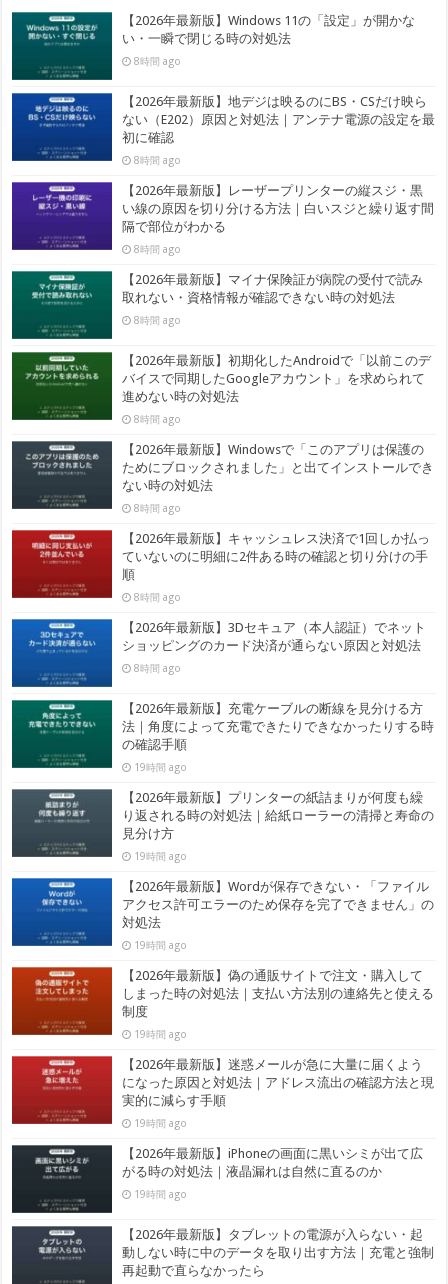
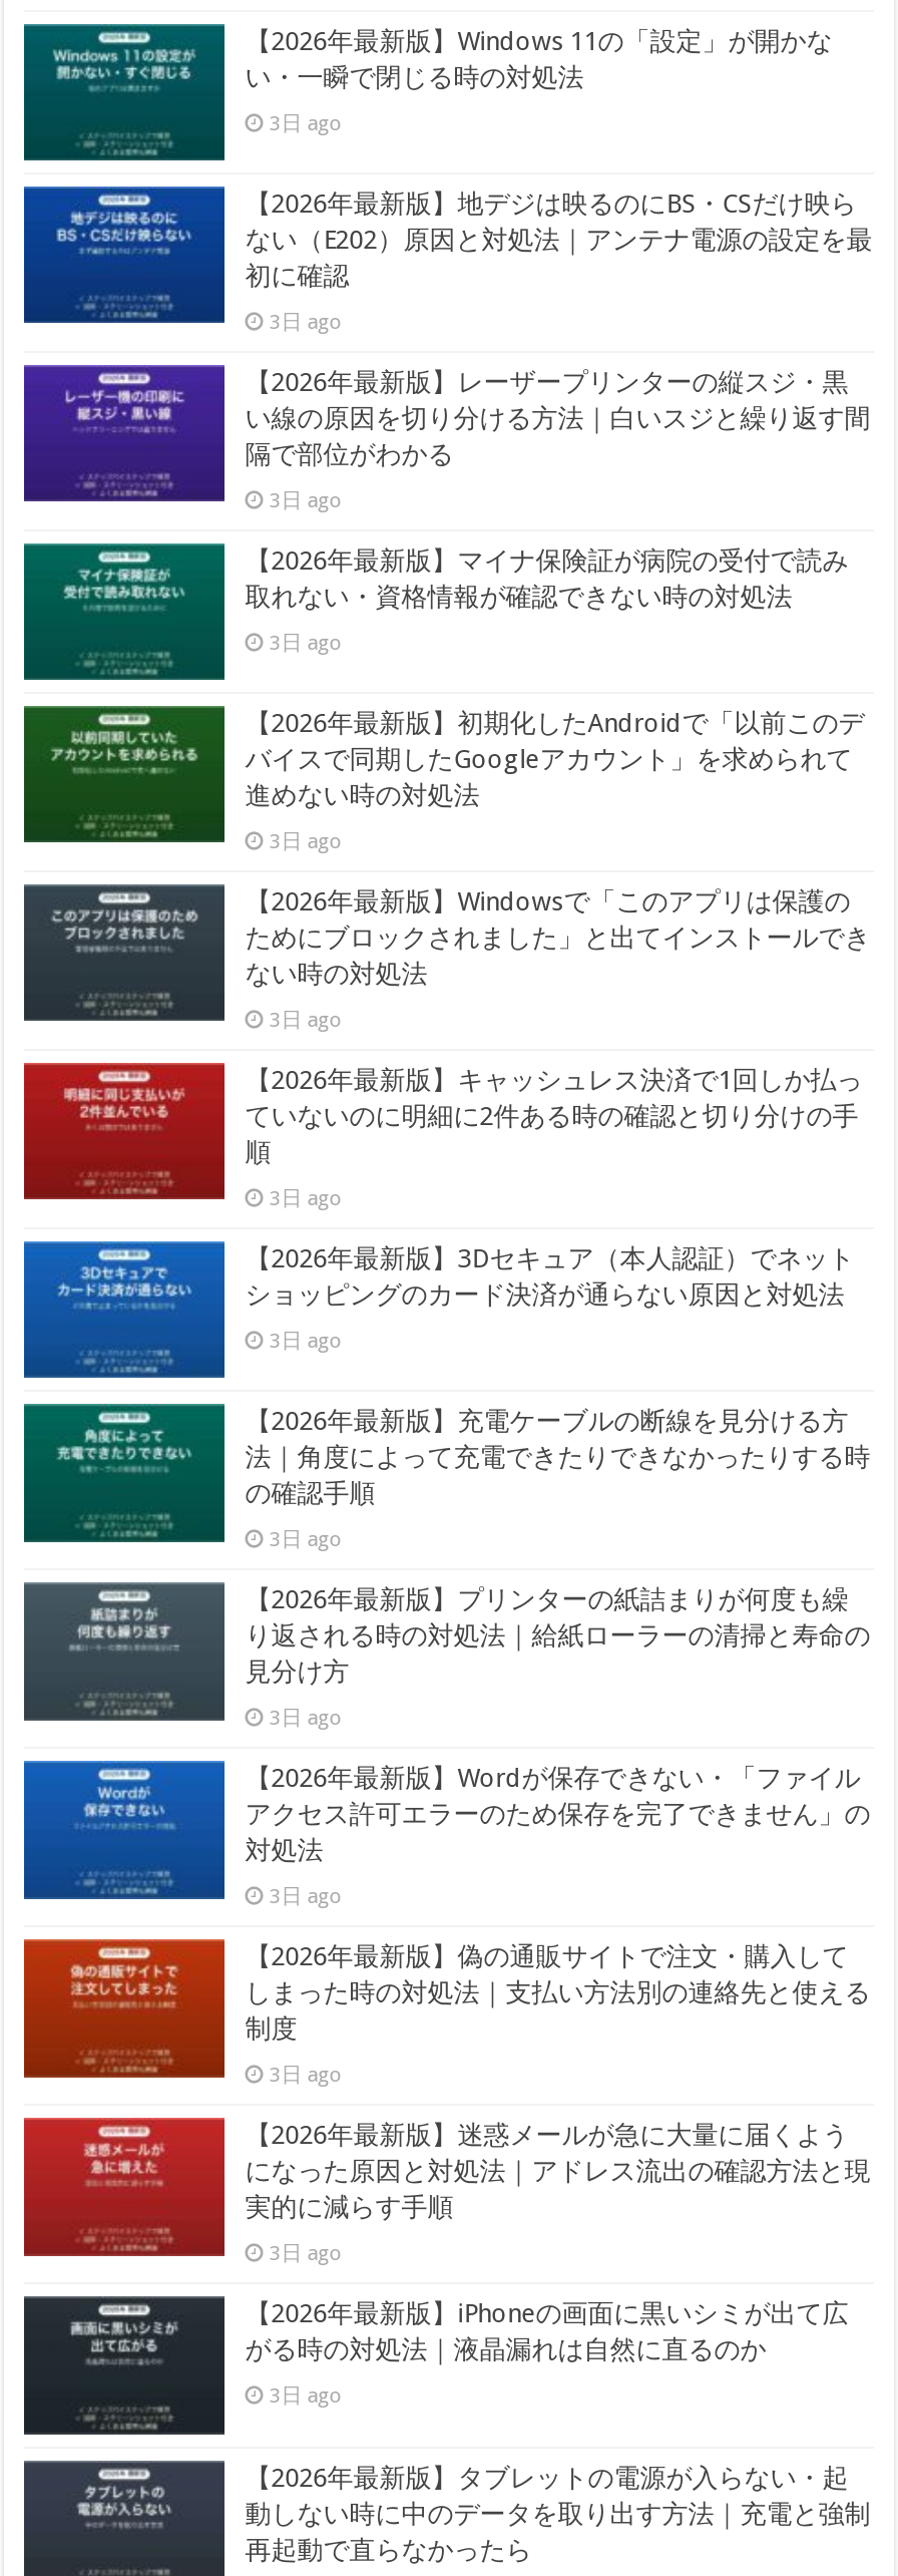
- 8時間 ago
+ 3日 ago

- 8時間 ago
+ 3日 ago

- 8時間 ago
+ 3日 ago

- 8時間 ago
+ 3日 ago

- 8時間 ago
+ 3日 ago

- 8時間 ago
+ 3日 ago

- 8時間 ago
+ 3日 ago

- 8時間 ago
+ 3日 ago

- 19時間 ago
+ 3日 ago

- 19時間 ago
+ 3日 ago

- 19時間 ago
+ 3日 ago

- 19時間 ago
+ 3日 ago

- 19時間 ago
+ 3日 ago

- 19時間 ago
+ 3日 ago
